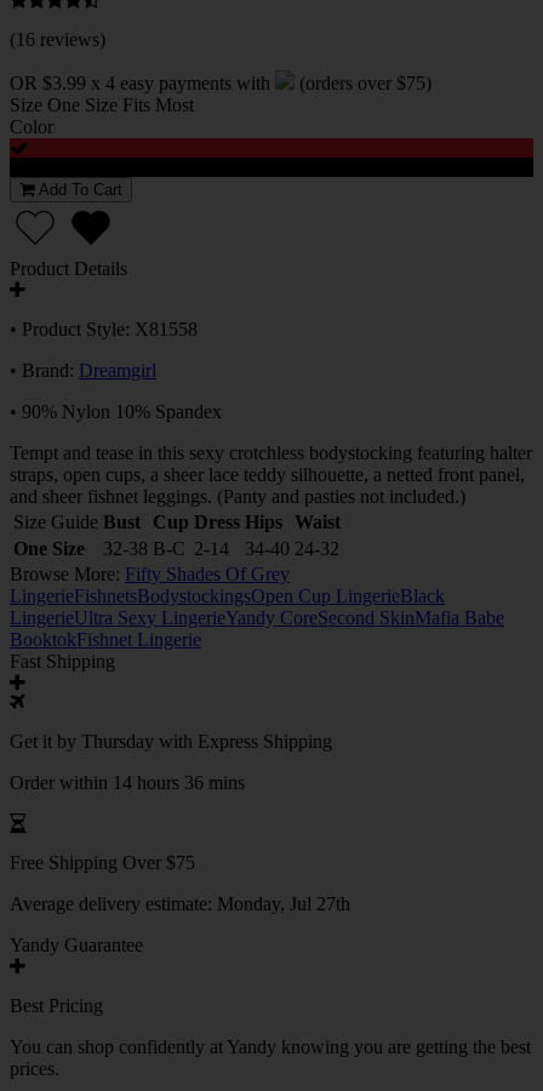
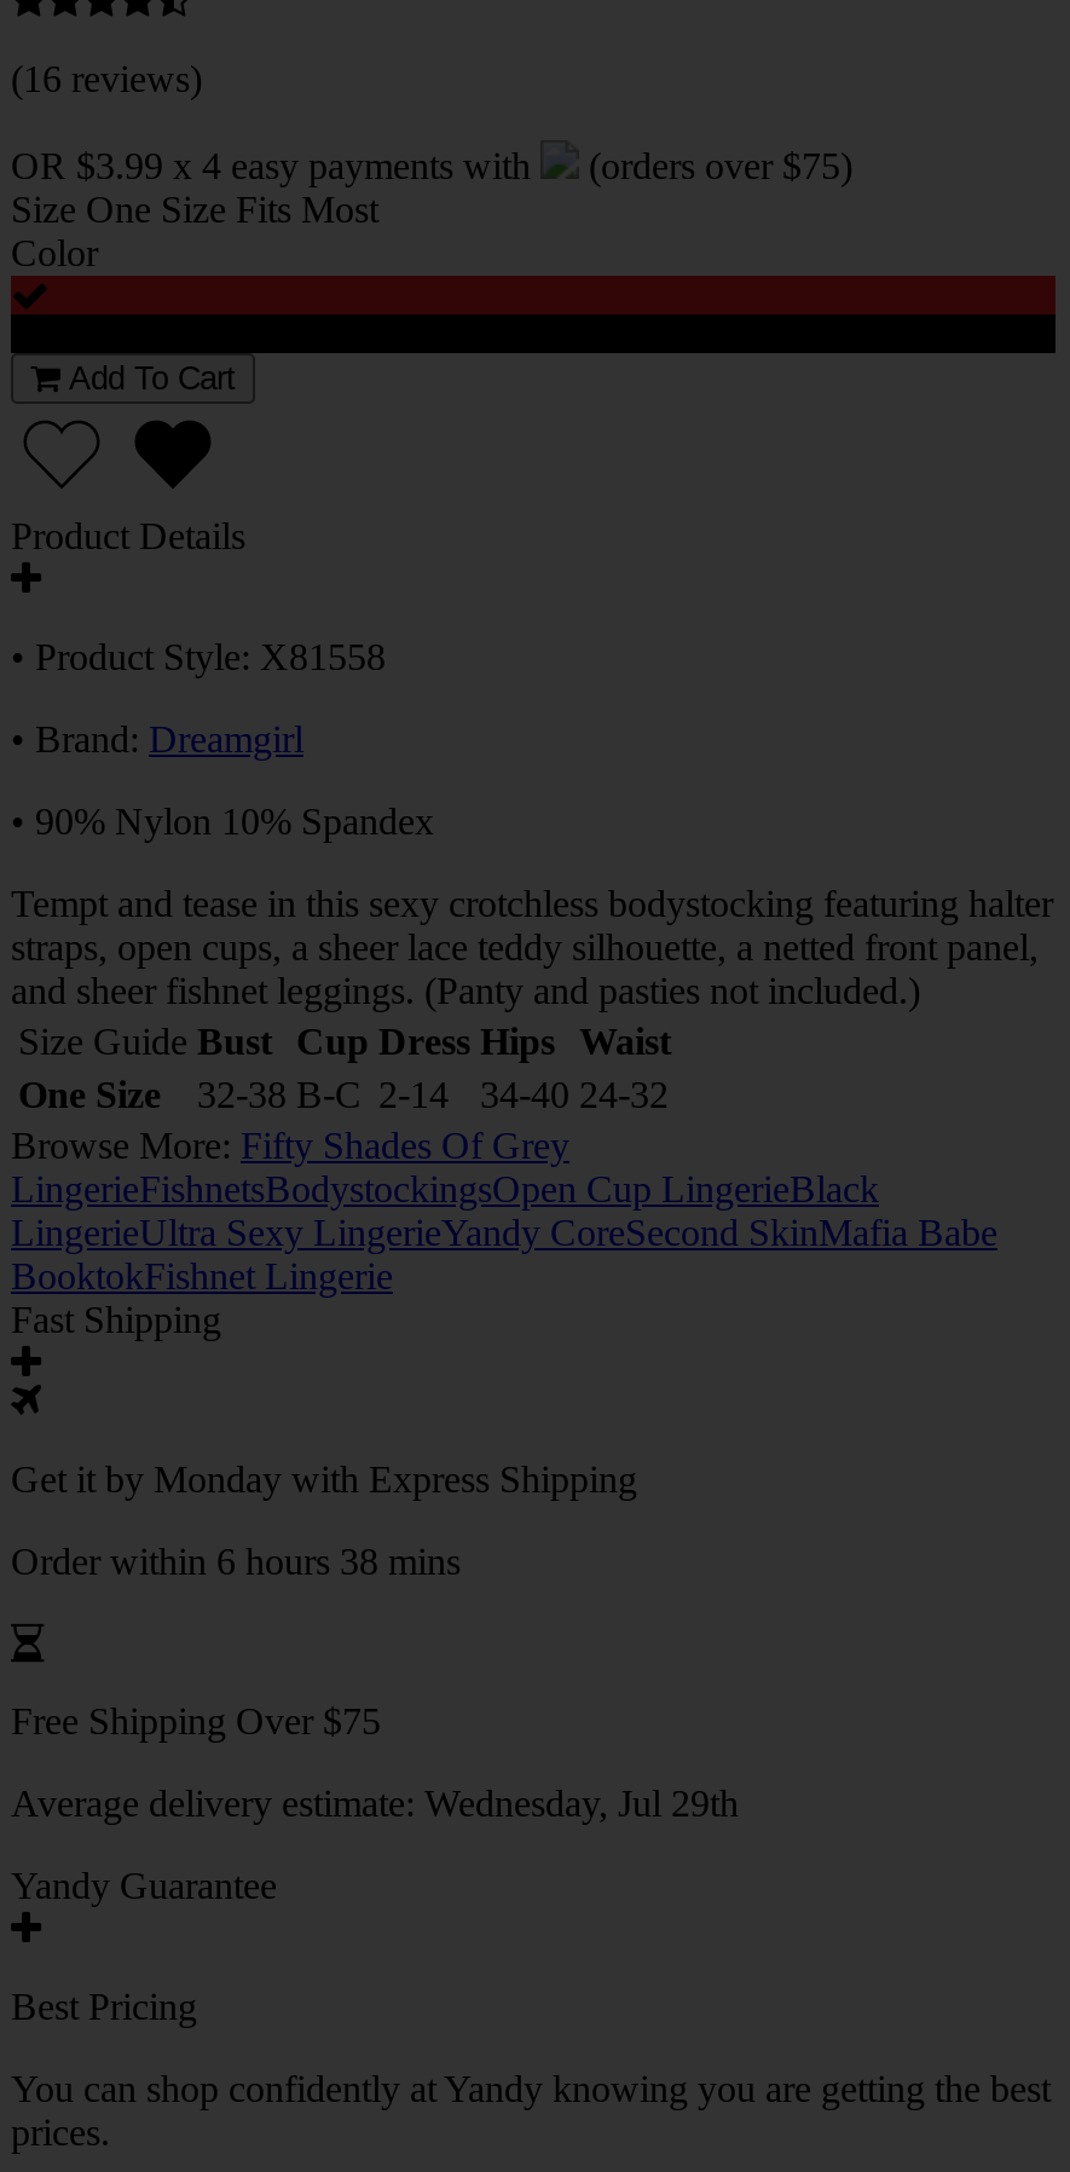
- Get it by Thursday with Express Shipping
+ Get it by Monday with Express Shipping

- Order within 14 hours 36 mins
+ Order within 6 hours 38 mins

- Average delivery estimate: Monday, Jul 27th
+ Average delivery estimate: Wednesday, Jul 29th
